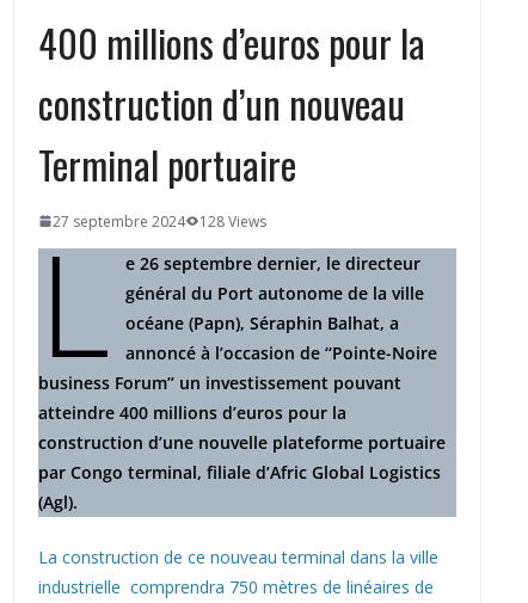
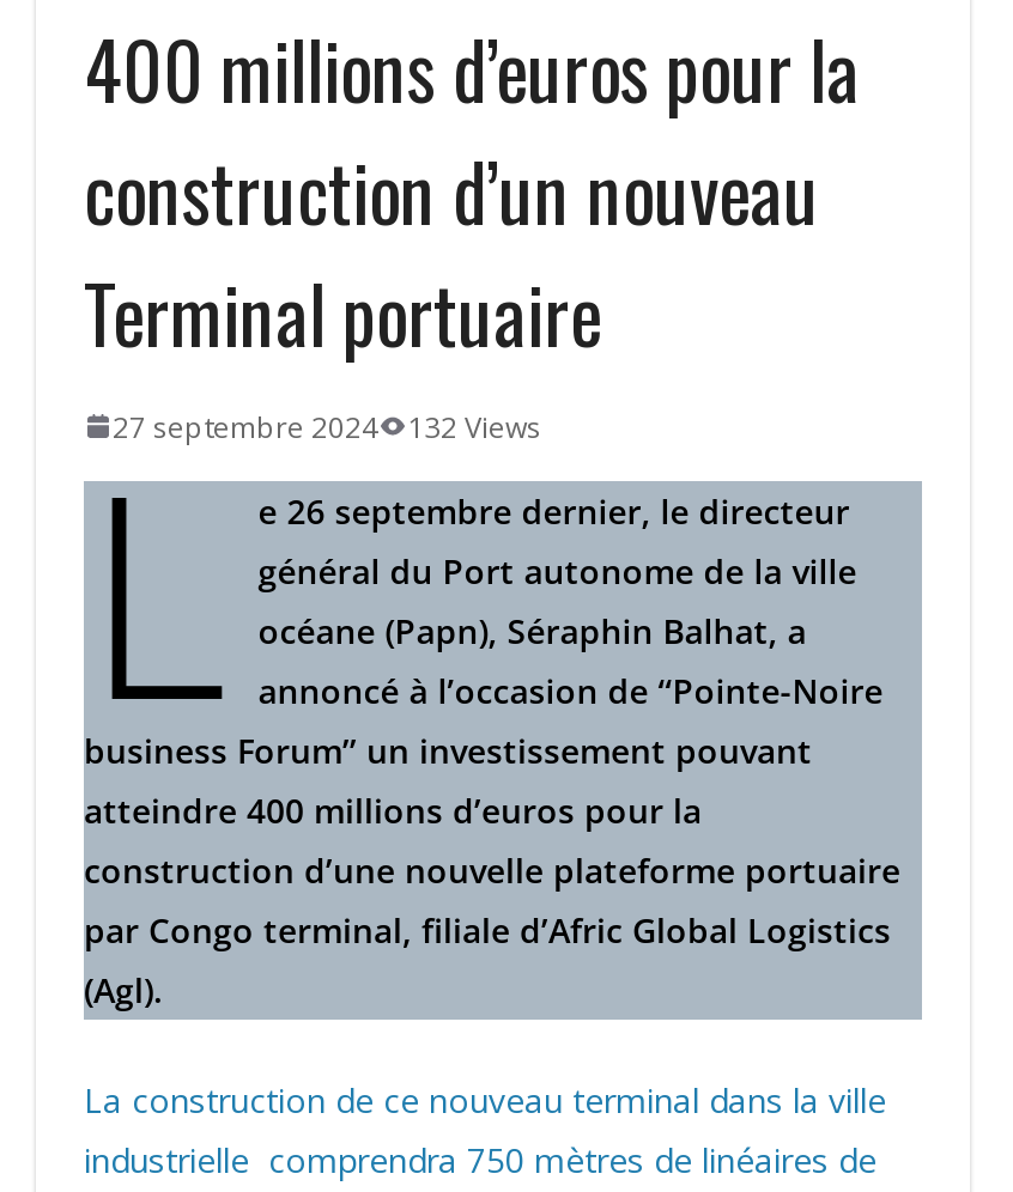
- 128 Views
+ 132 Views
